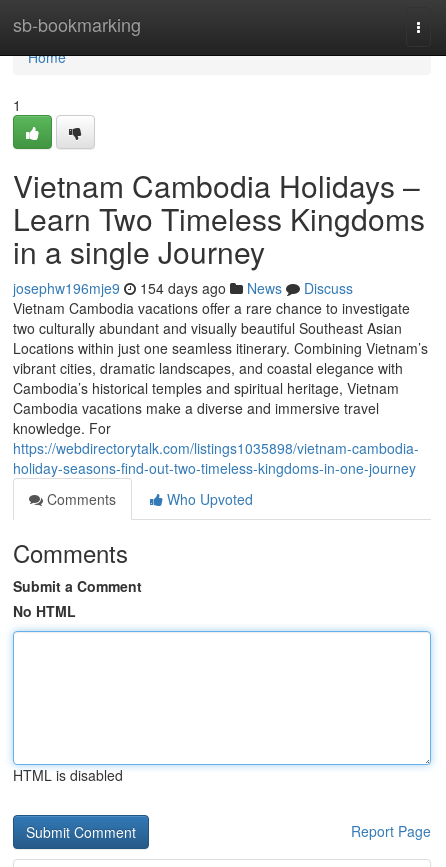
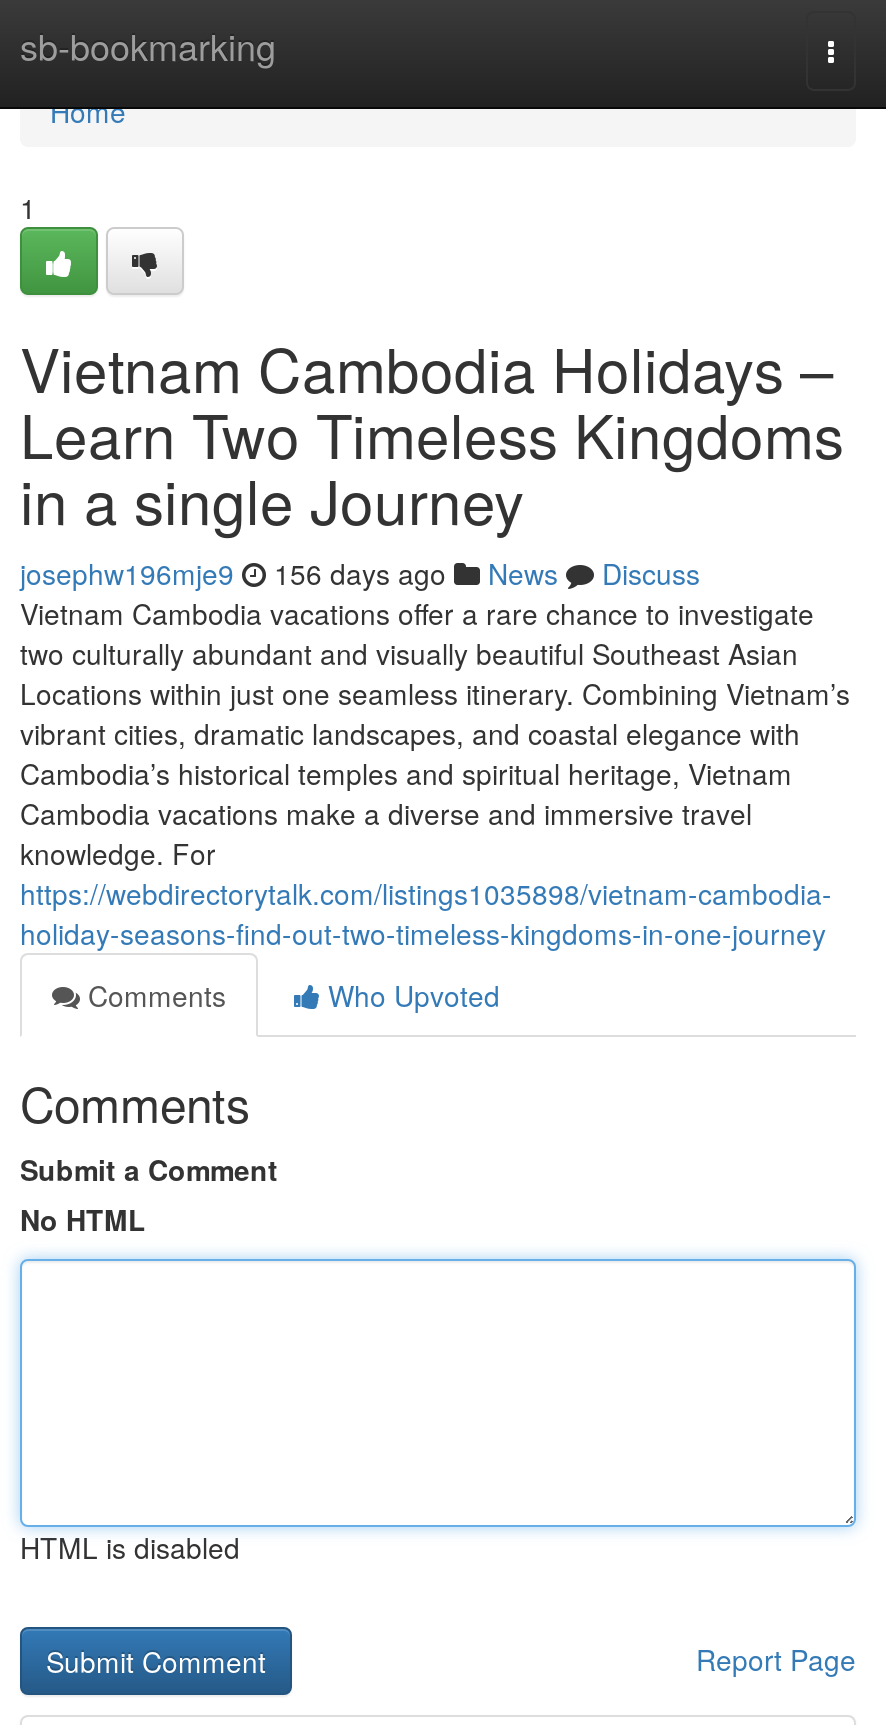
- josephw196mje9 154 days ago News Discuss
+ josephw196mje9 156 days ago News Discuss
